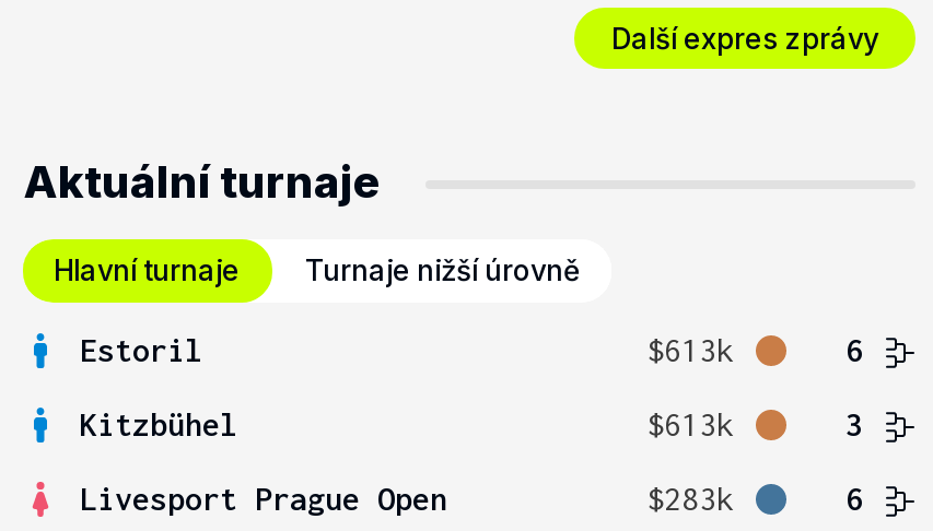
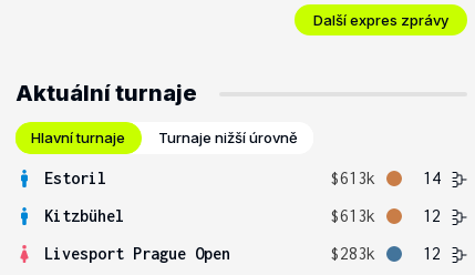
- 6
+ 14

- 3
+ 12

- 6
+ 12
